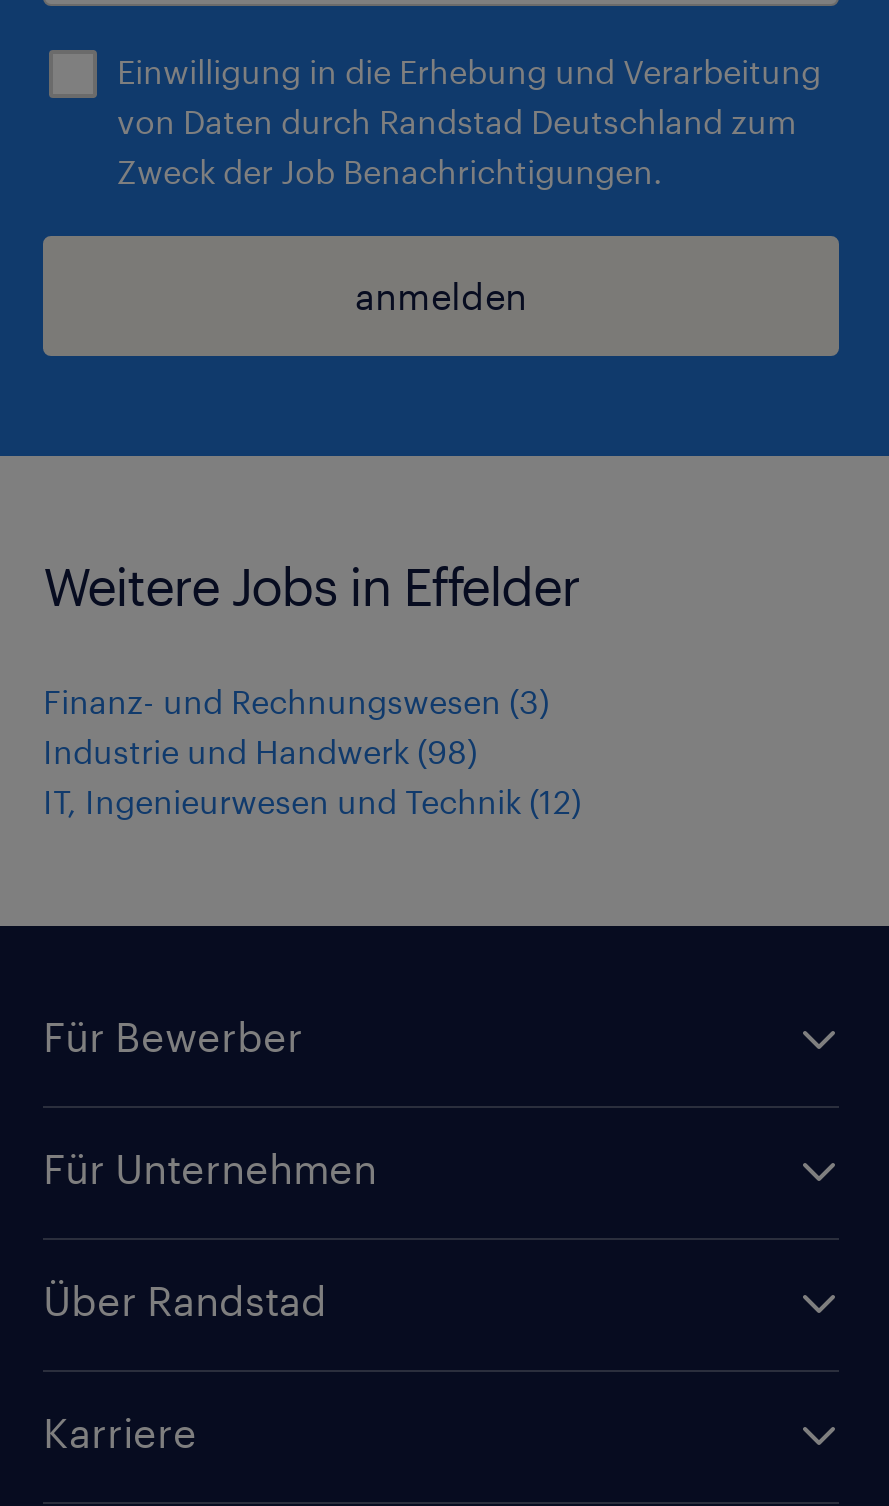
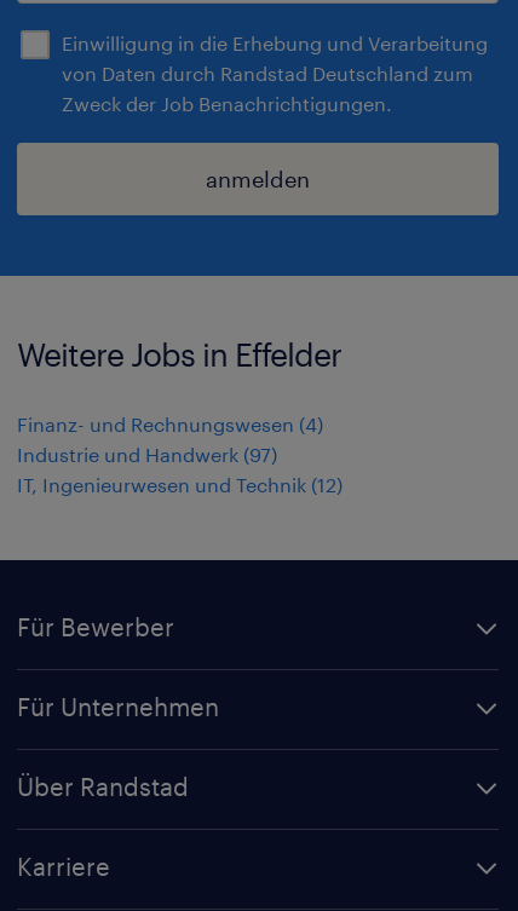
- Finanz- und Rechnungswesen (3)
+ Finanz- und Rechnungswesen (4)

- Industrie und Handwerk (98)
+ Industrie und Handwerk (97)
